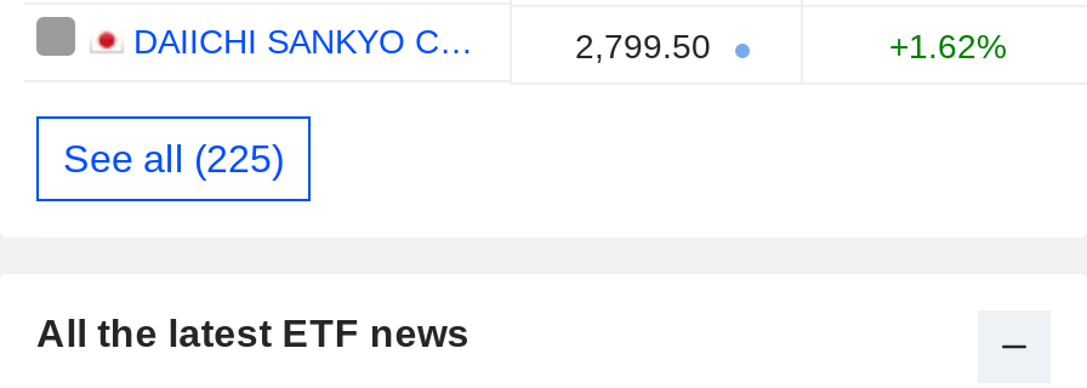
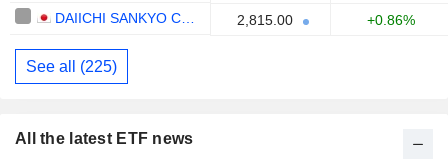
- 2,799.50
+ 2,815.00

- +1.62%
+ +0.86%
